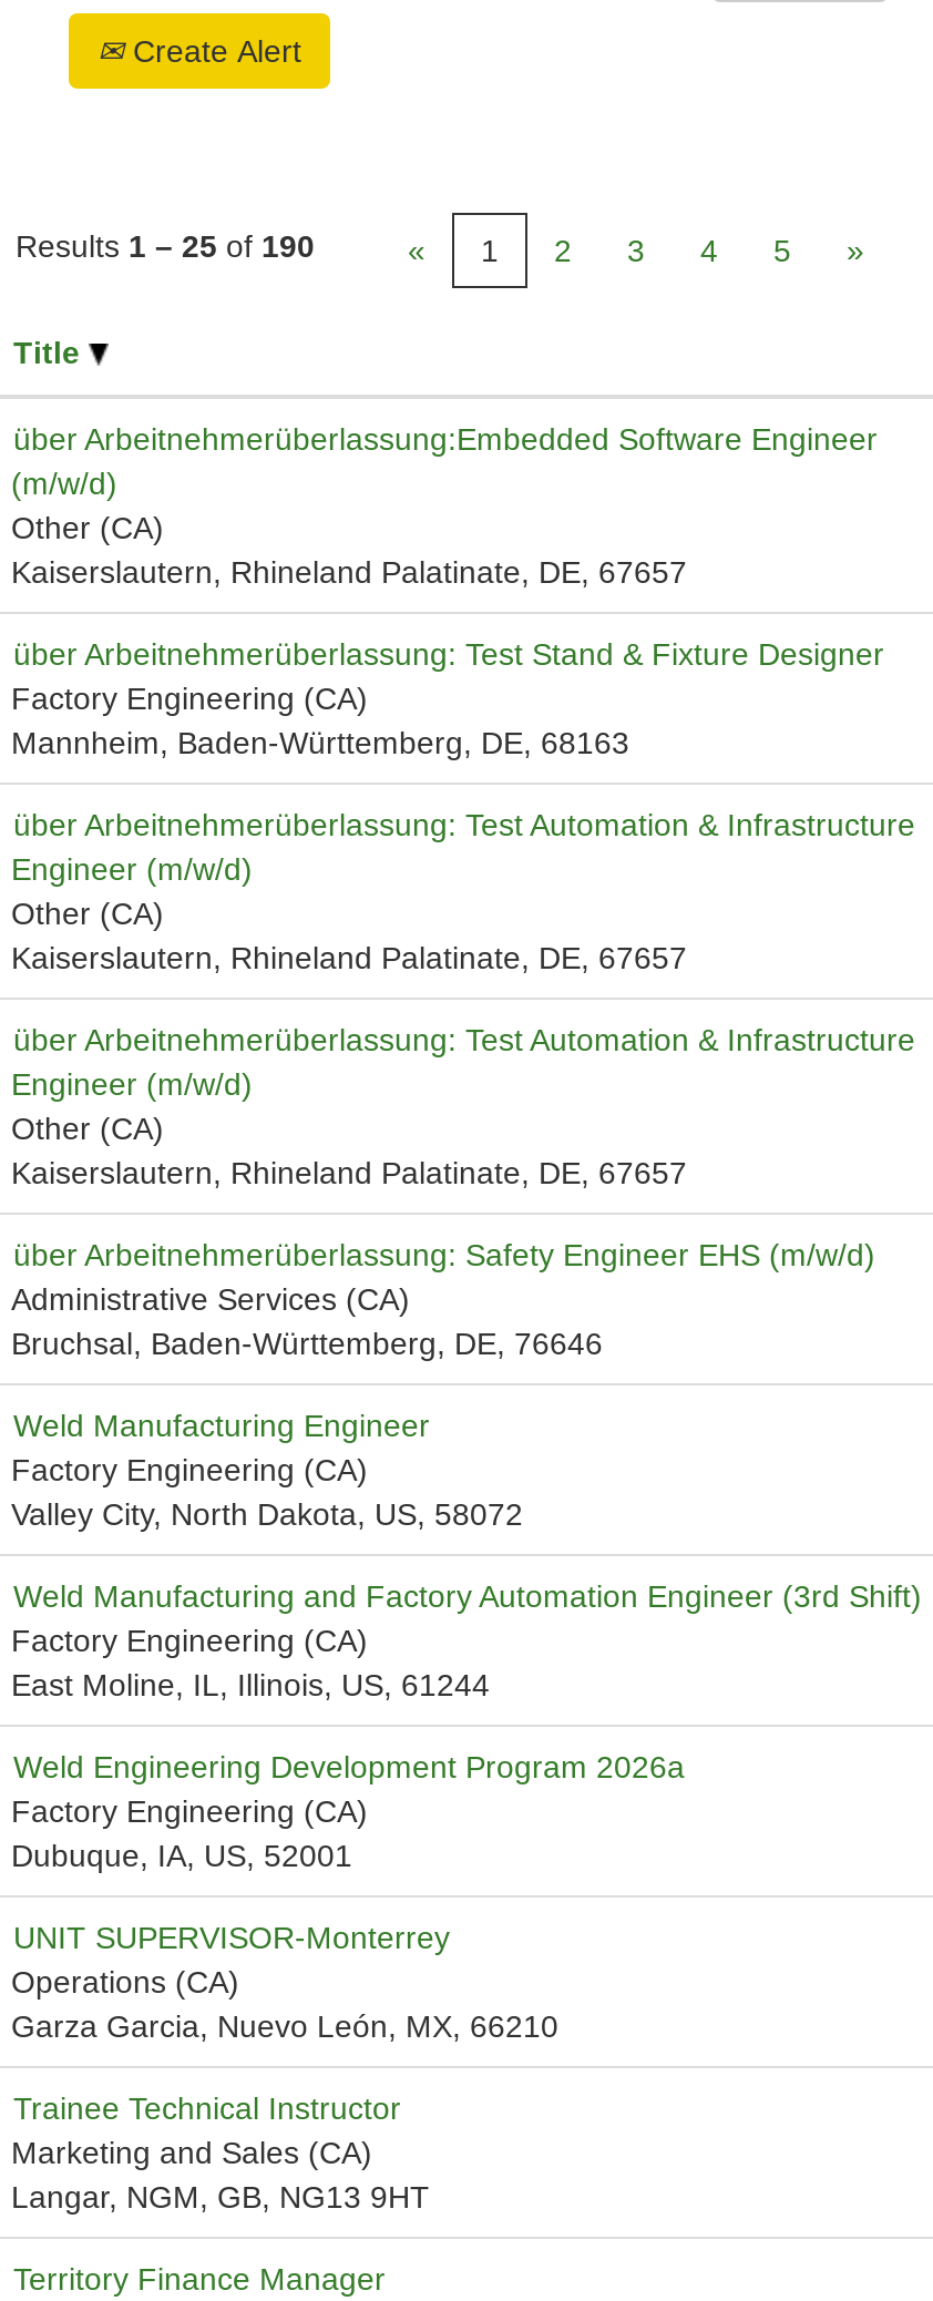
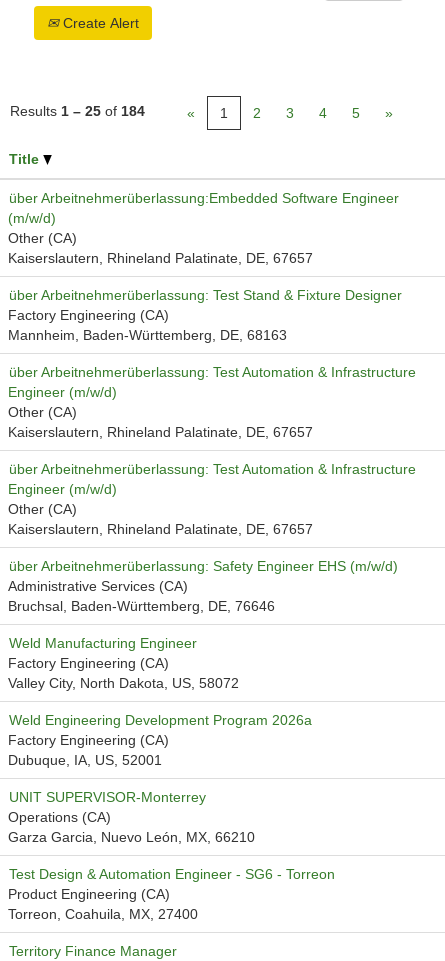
- Results 1 – 25 of 190
+ Results 1 – 25 of 184

- Weld Manufacturing and Factory Automation Engineer (3rd Shift)
- Factory Engineering (CA)
- East Moline, IL, Illinois, US, 61244

- Trainee Technical Instructor
- Marketing and Sales (CA)
- Langar, NGM, GB, NG13 9HT
+ Test Design & Automation Engineer - SG6 - Torreon
+ Product Engineering (CA)
+ Torreon, Coahuila, MX, 27400
